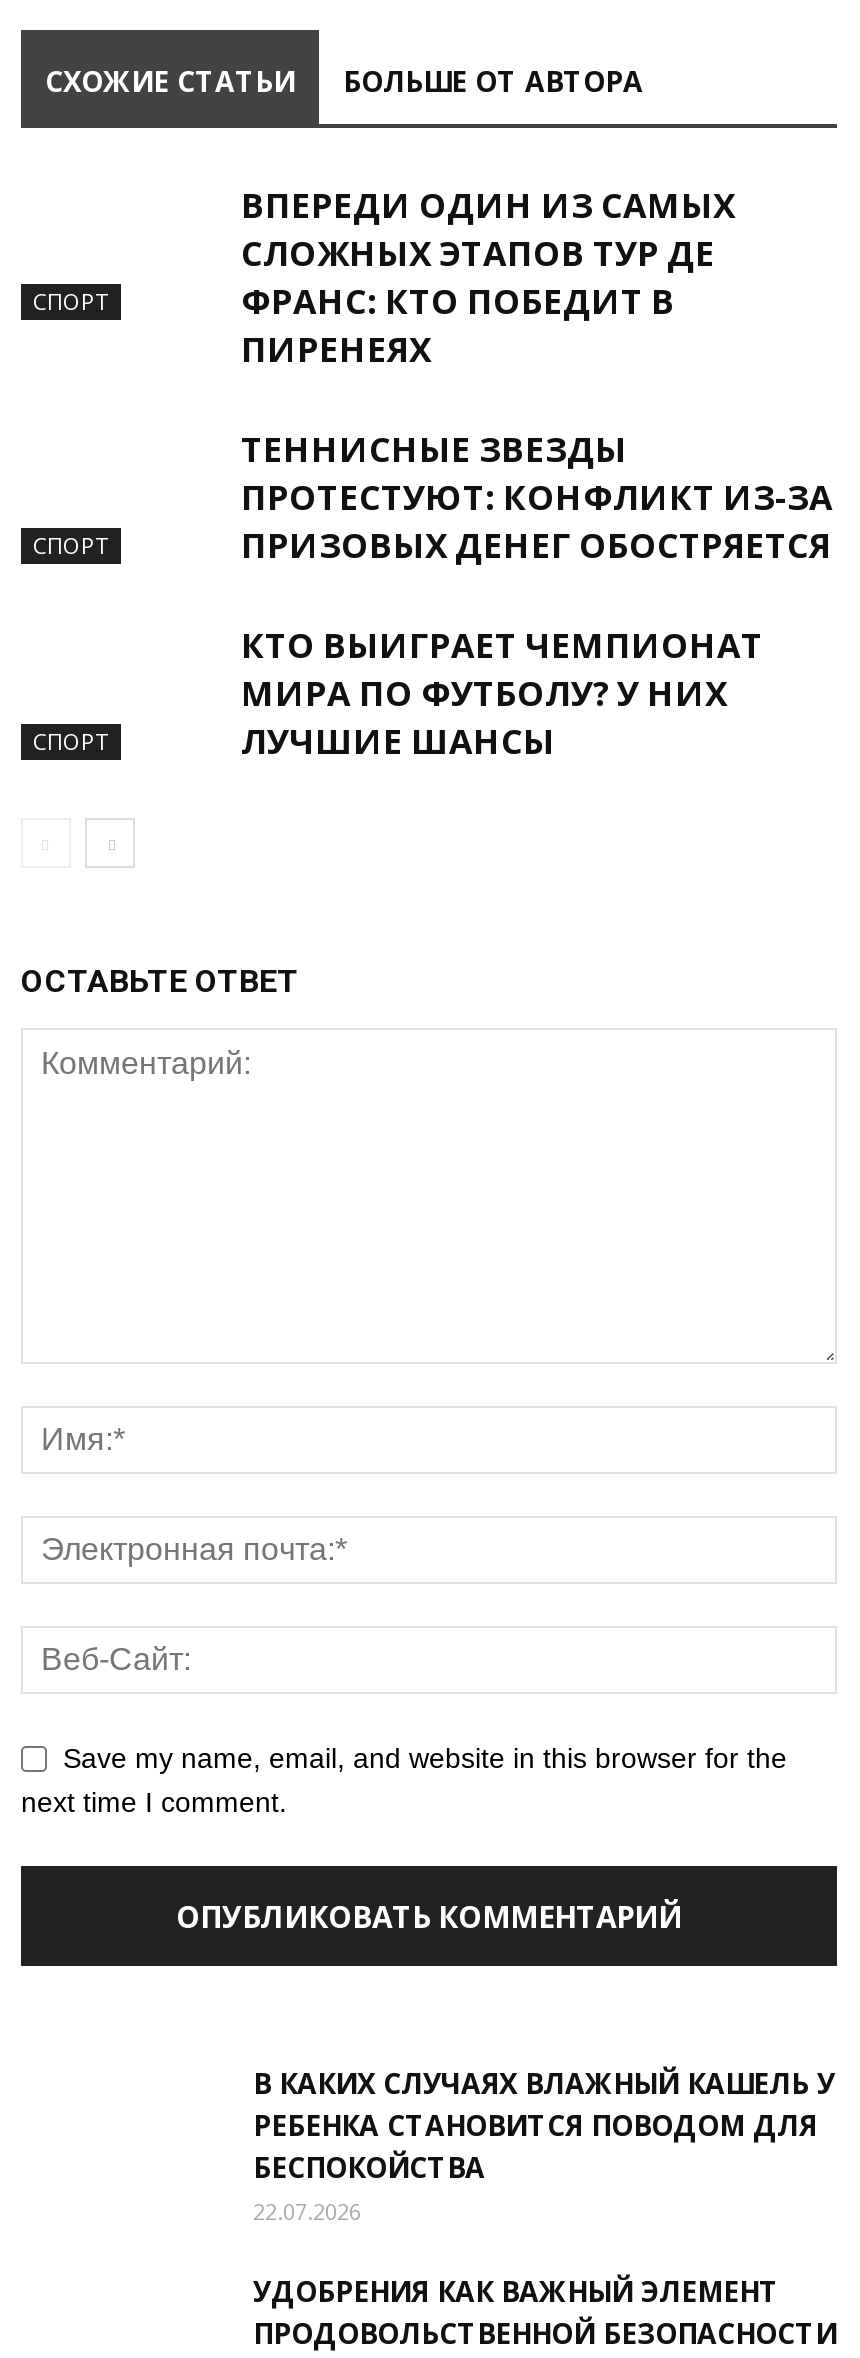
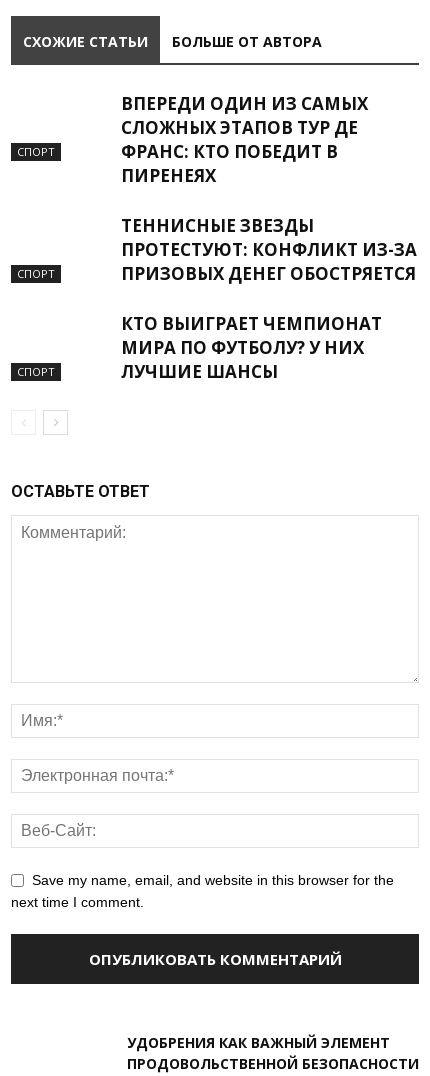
- В КАКИХ СЛУЧАЯХ ВЛАЖНЫЙ КАШЕЛЬ У
- РЕБЕНКА СТАНОВИТСЯ ПОВОДОМ ДЛЯ
- БЕСПОКОЙСТВА
- 22.07.2026
